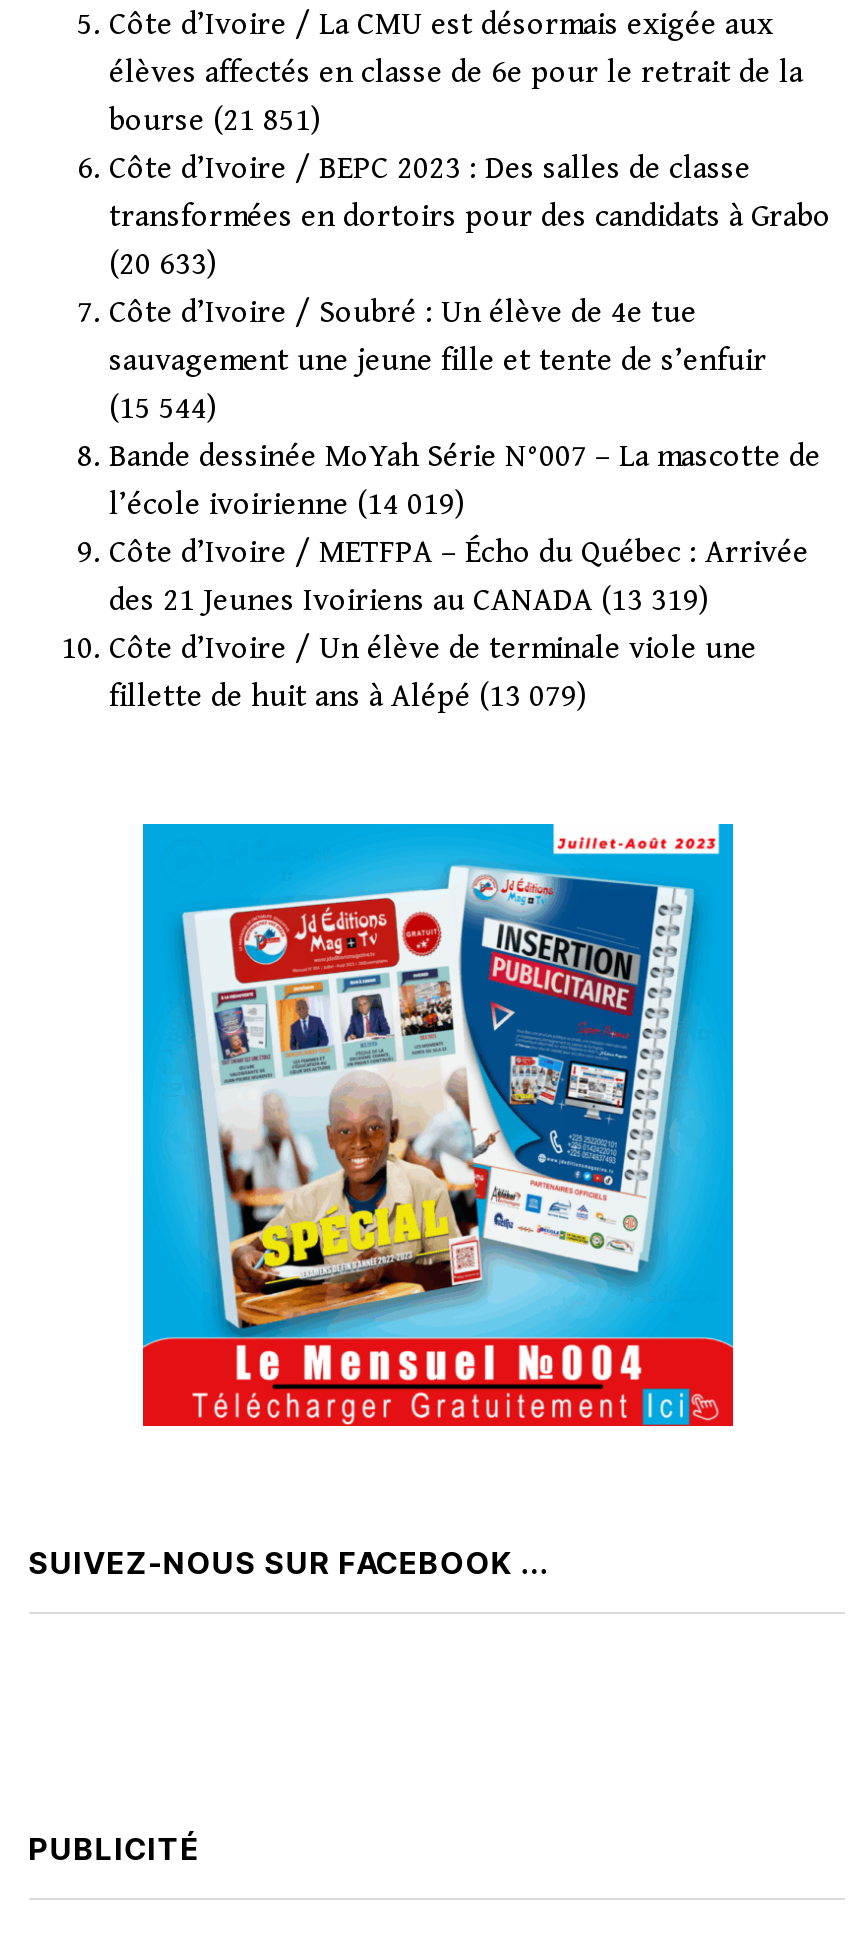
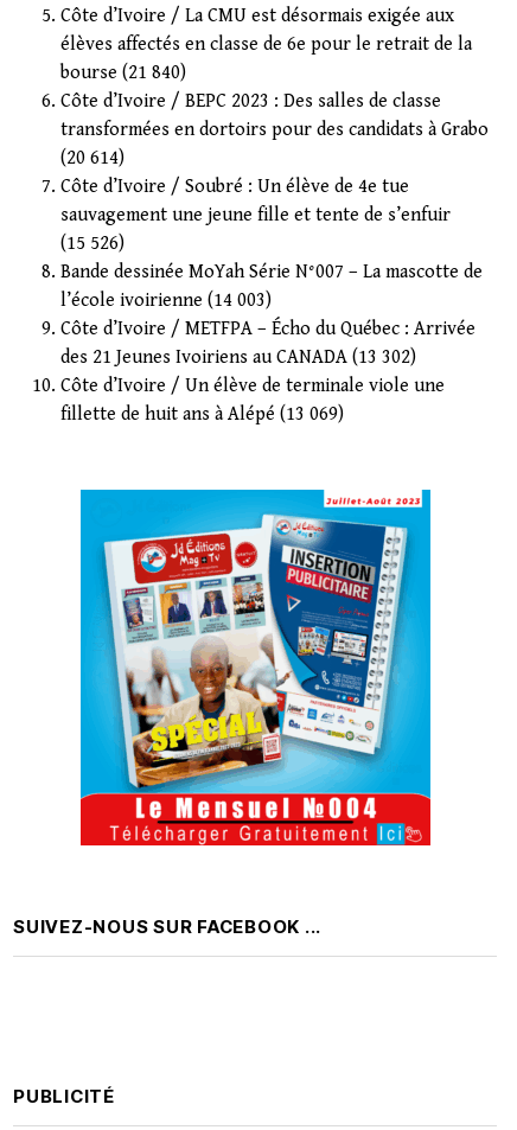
- bourse (21 851)
+ bourse (21 840)

- (20 633)
+ (20 614)

- (15 544)
+ (15 526)

- l’école ivoirienne (14 019)
+ l’école ivoirienne (14 003)

- des 21 Jeunes Ivoiriens au CANADA (13 319)
+ des 21 Jeunes Ivoiriens au CANADA (13 302)

- fillette de huit ans à Alépé (13 079)
+ fillette de huit ans à Alépé (13 069)
